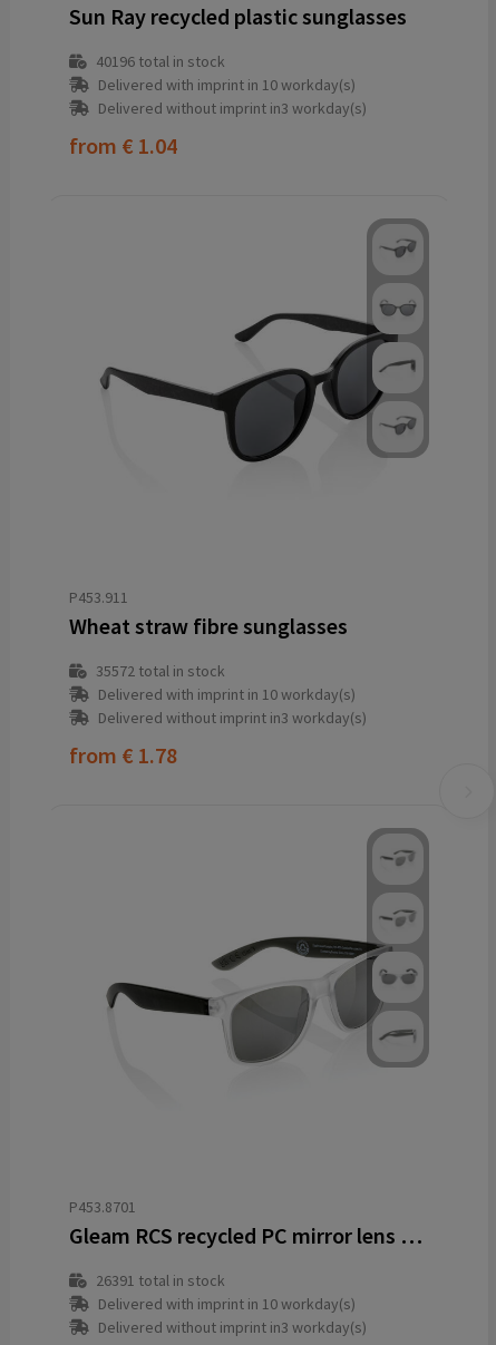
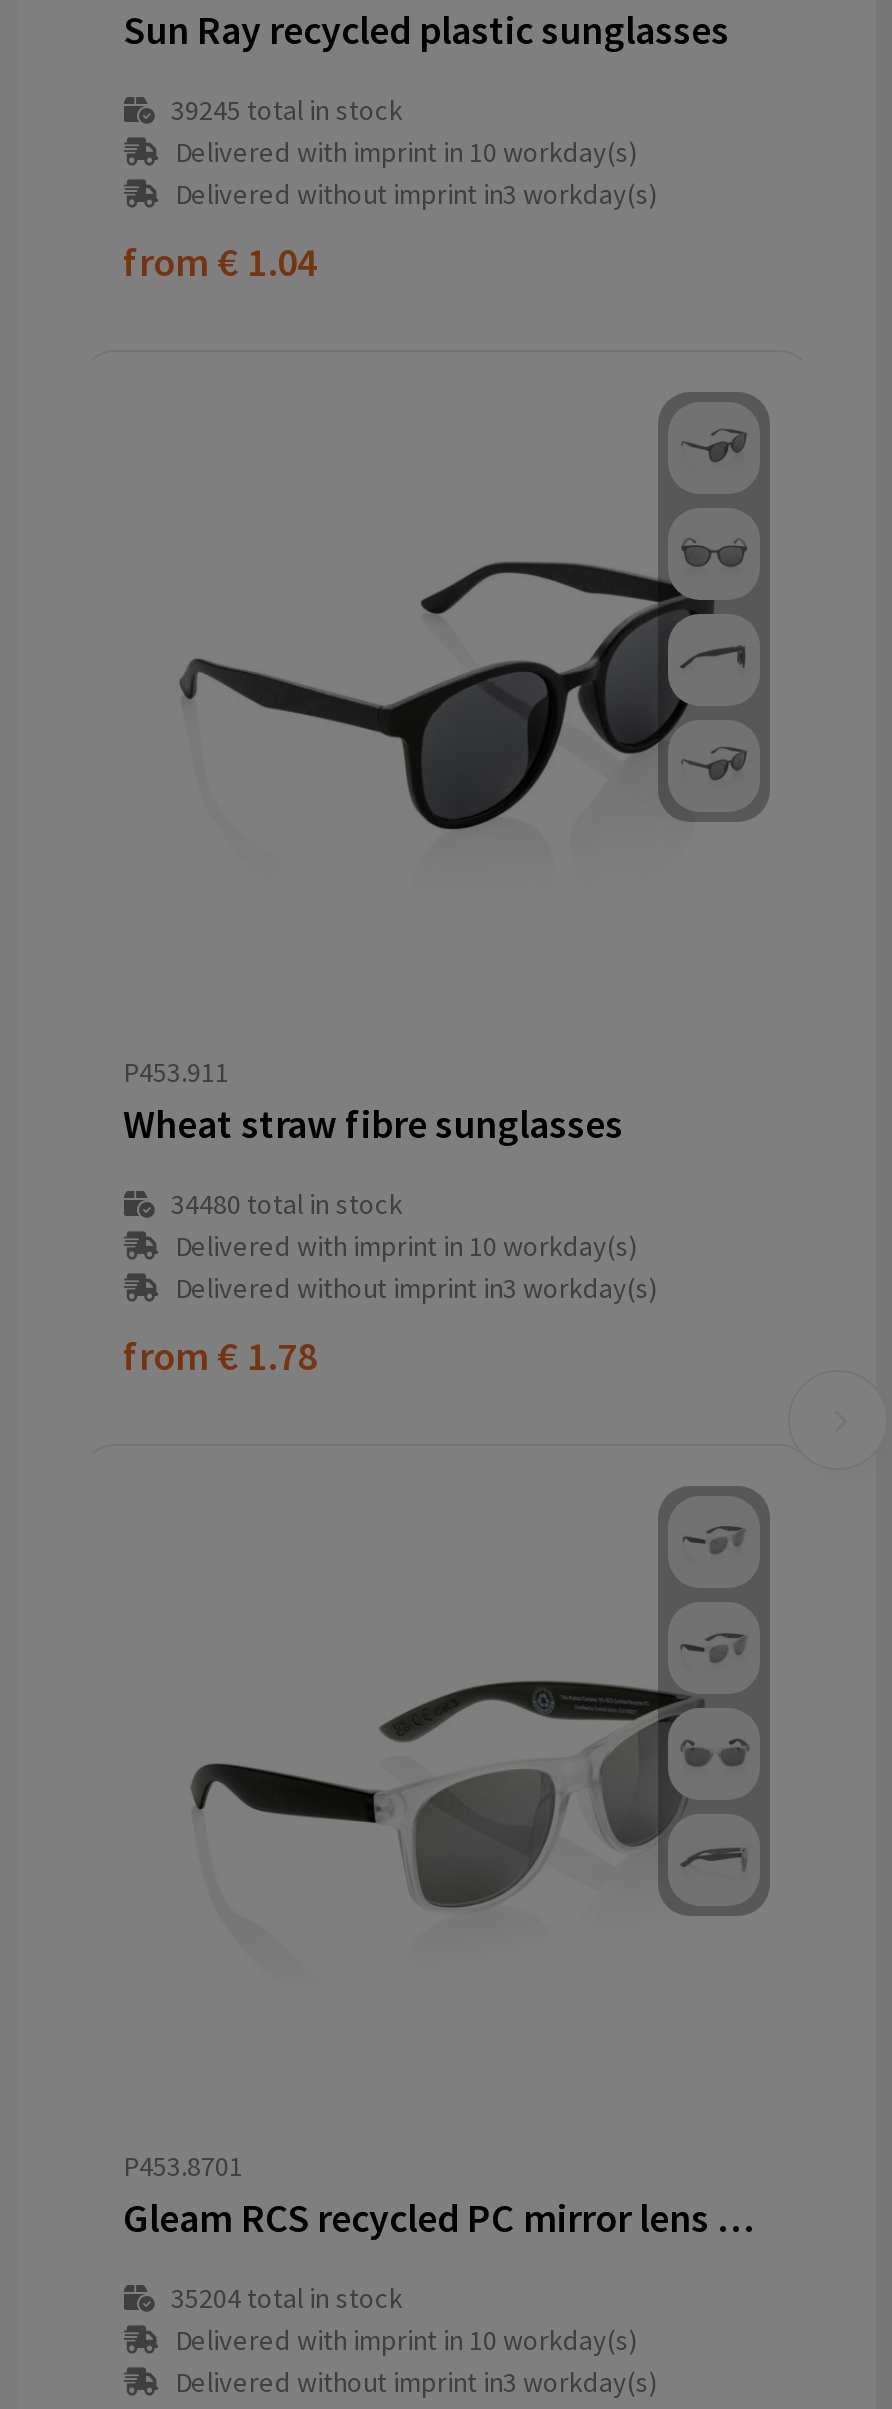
- 40196 total in stock
+ 39245 total in stock

- 35572 total in stock
+ 34480 total in stock

- 26391 total in stock
+ 35204 total in stock
